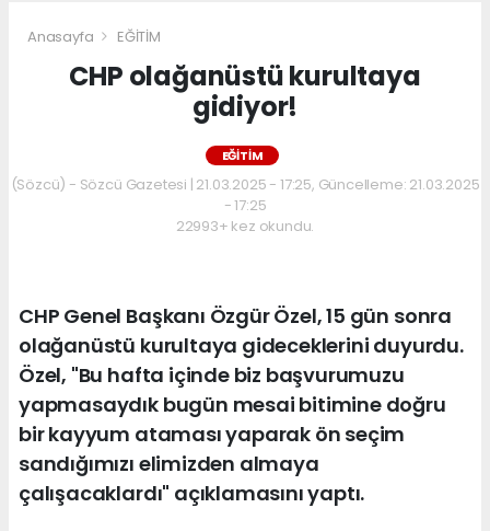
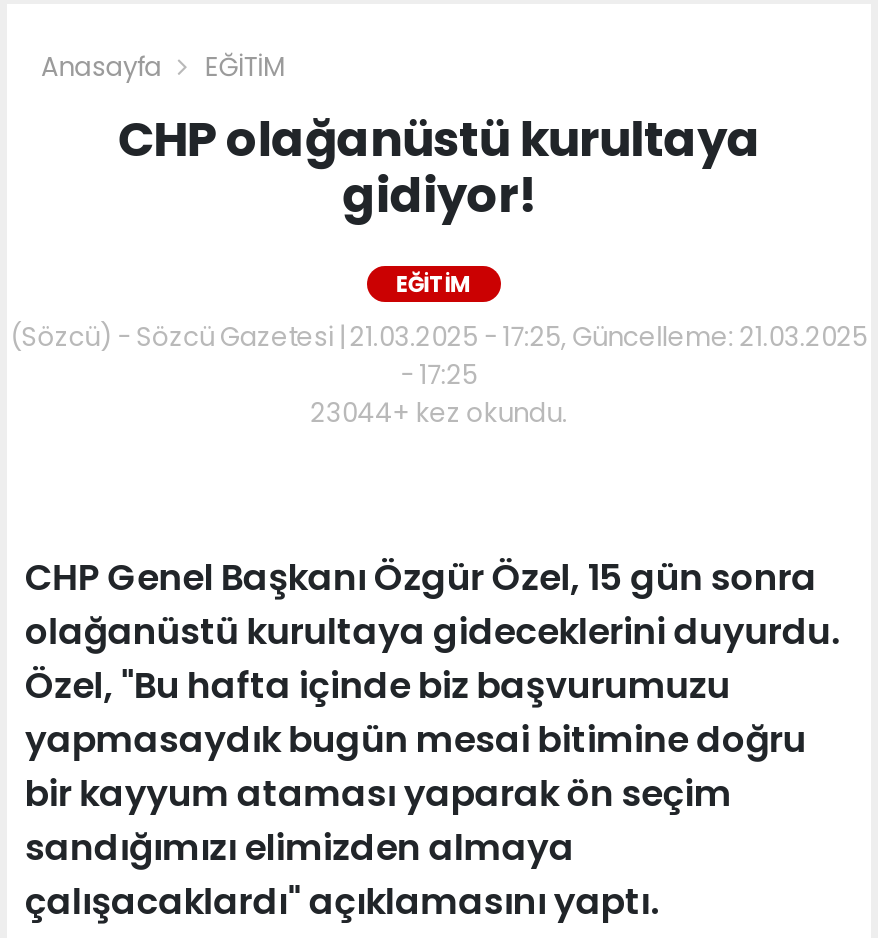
- 22993+ kez okundu.
+ 23044+ kez okundu.
